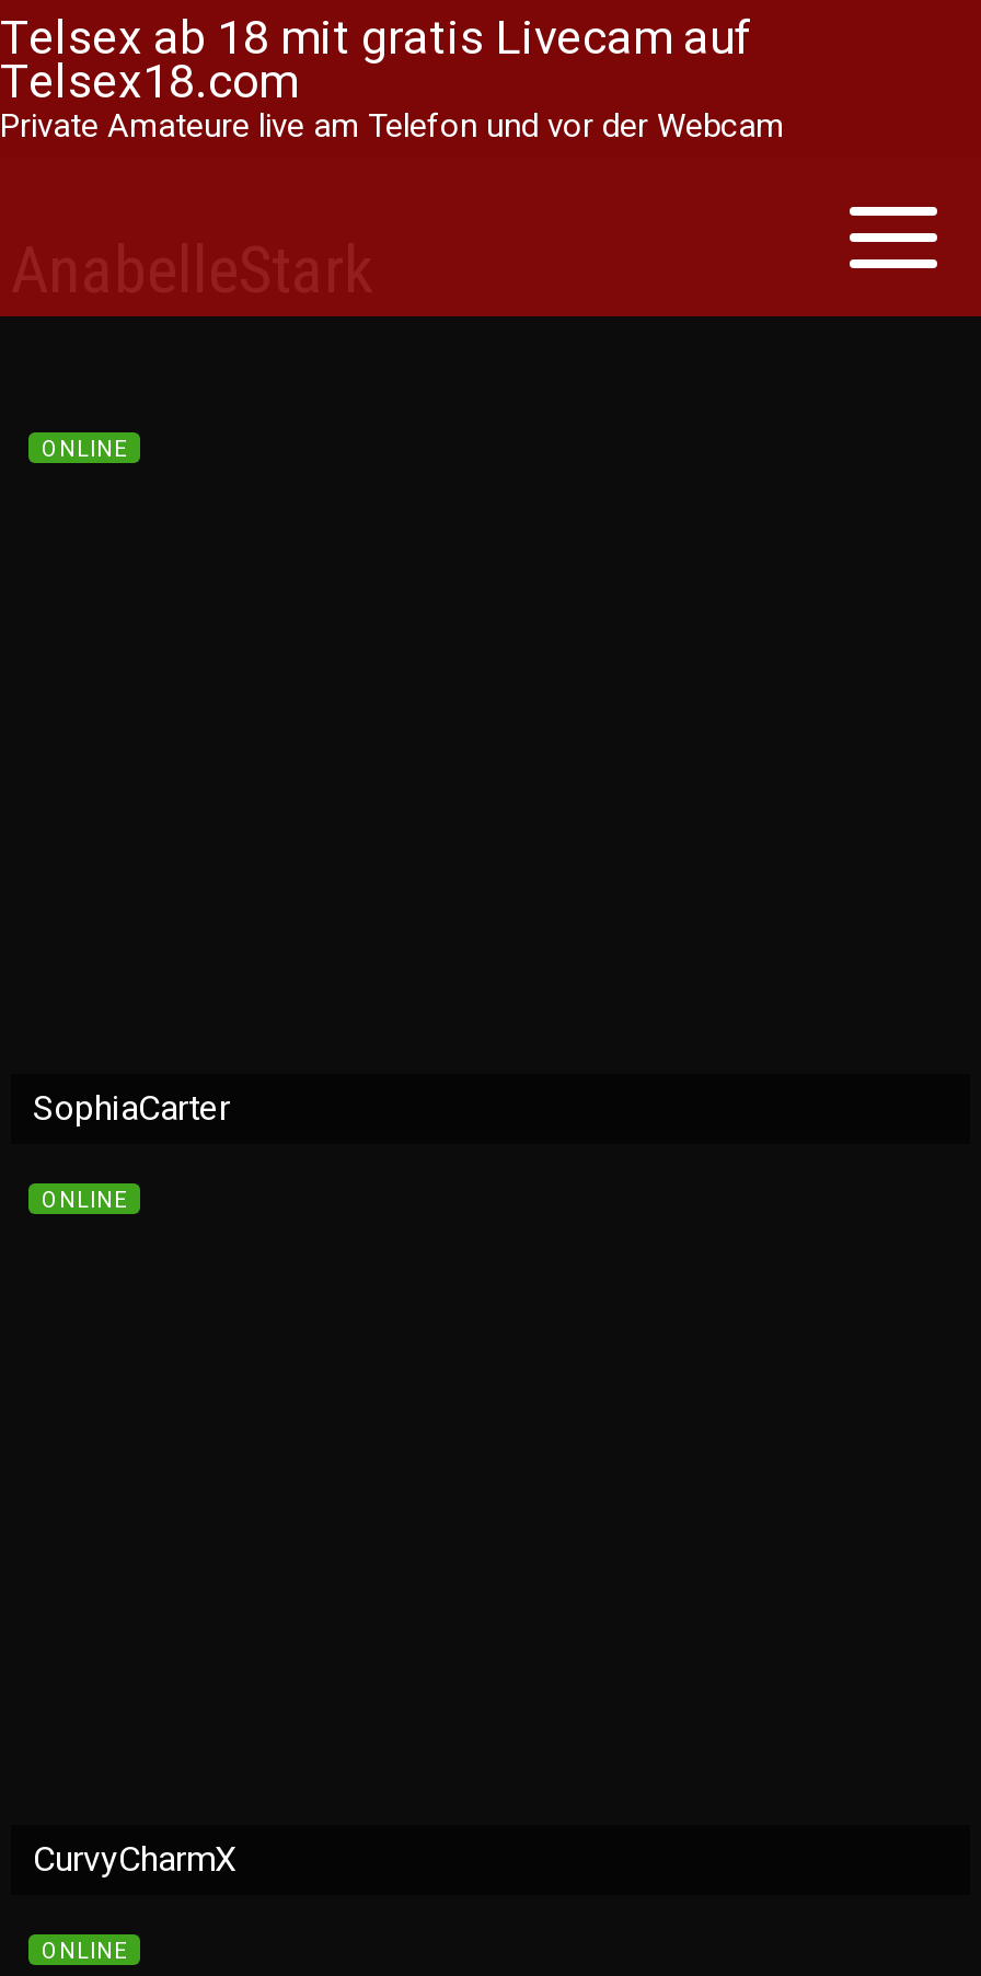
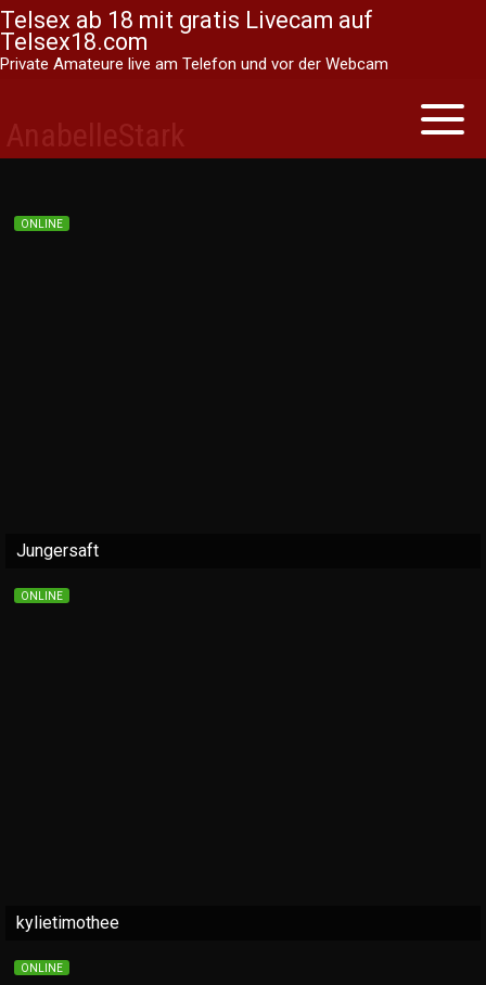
- SophiaCarter
+ Jungersaft

- CurvyCharmX
+ kylietimothee
